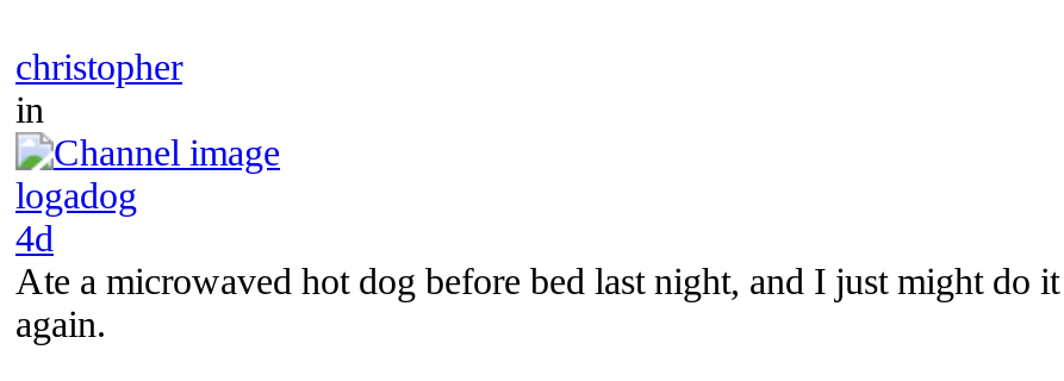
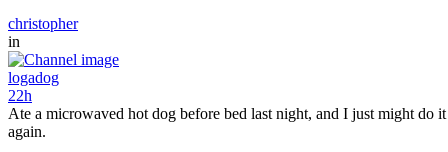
- 4d
+ 22h
